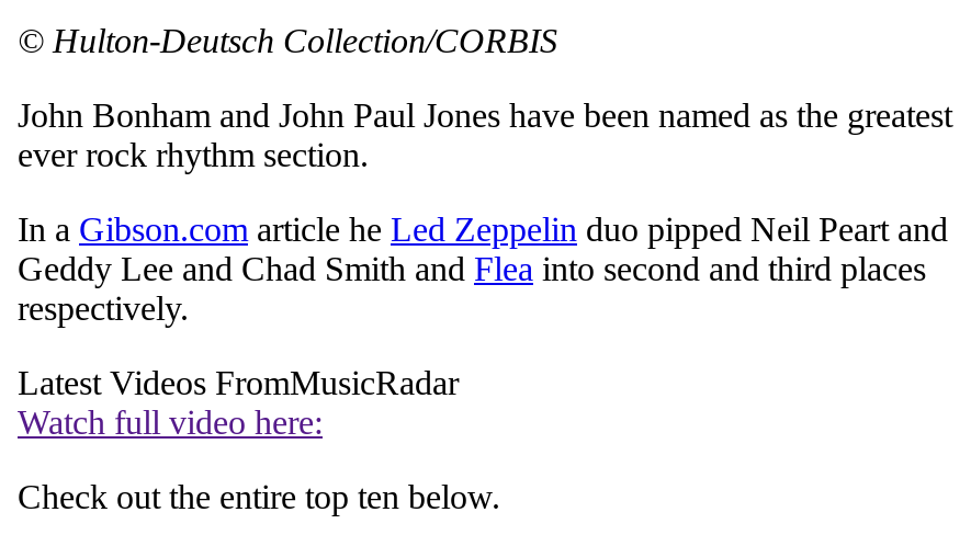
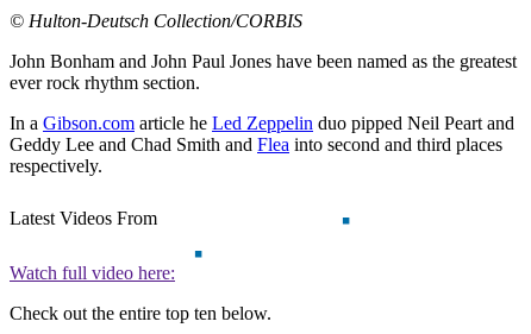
- Latest Videos FromMusicRadar
+ Latest Videos From
